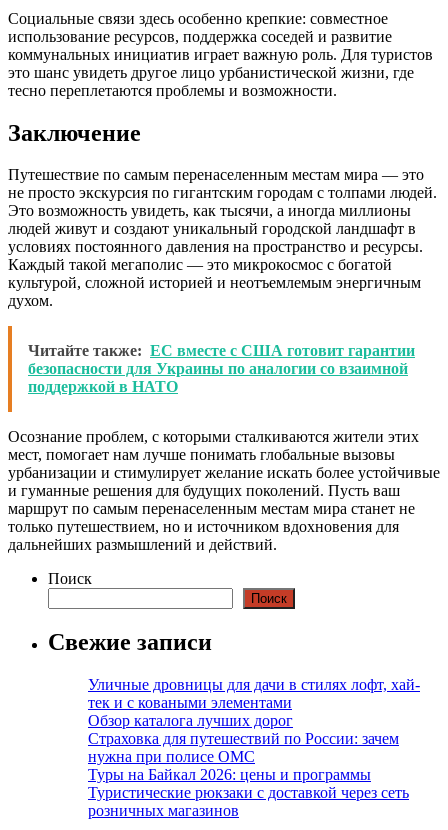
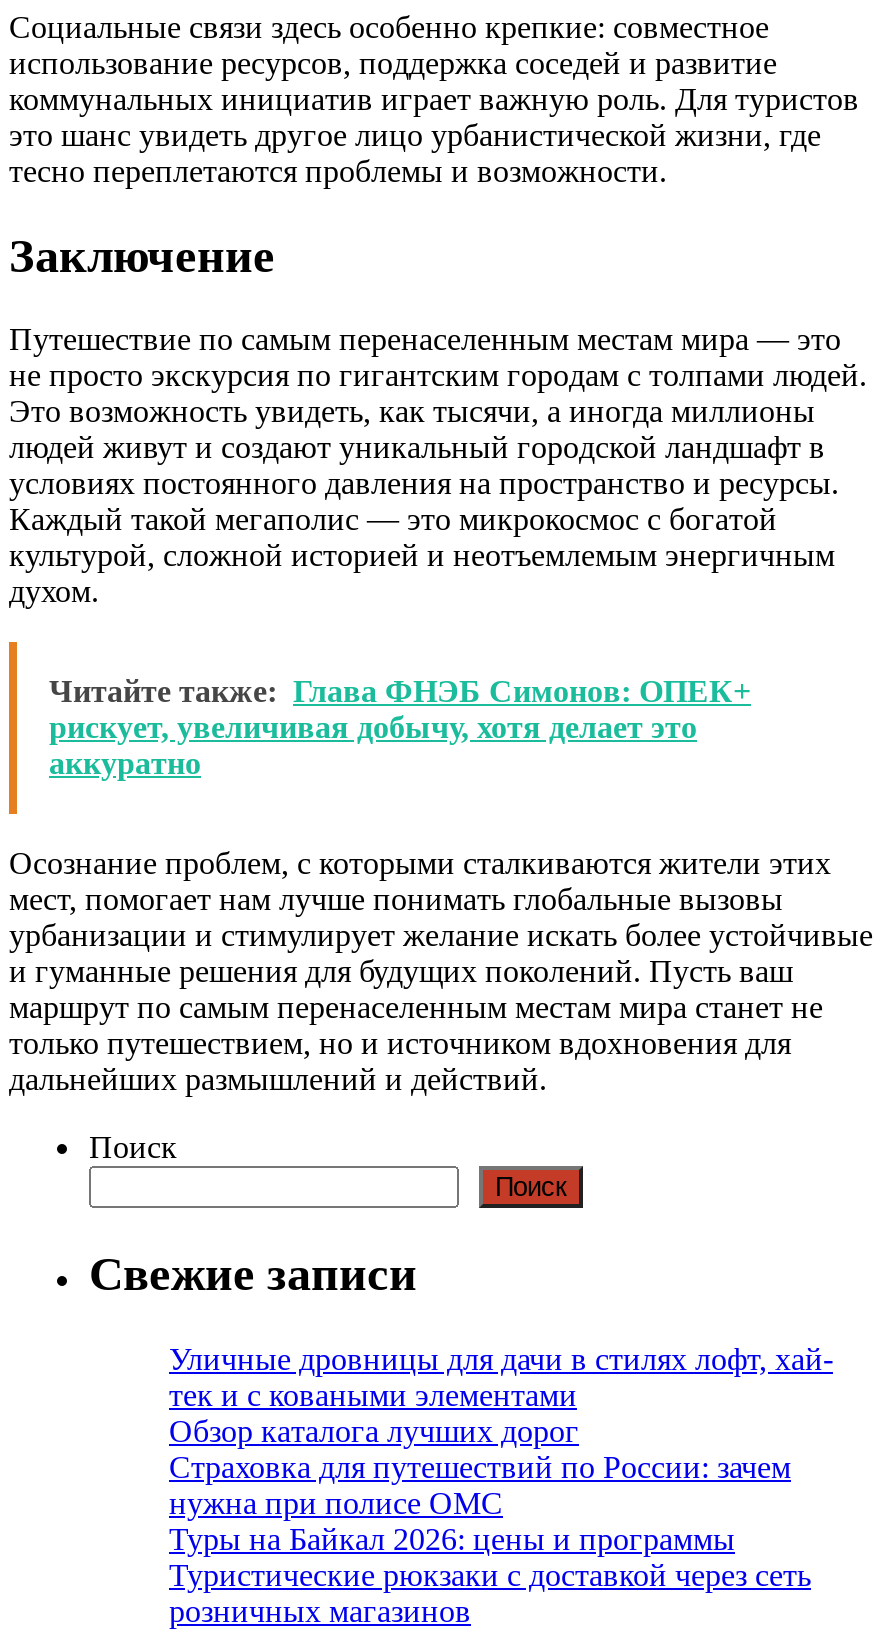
- Читайте также: ЕС вместе с США готовит гарантии
- безопасности для Украины по аналогии со взаимной
- поддержкой в НАТО
+ Читайте также: Глава ФНЭБ Симонов: ОПЕК+
+ рискует, увеличивая добычу, хотя делает это
+ аккуратно
